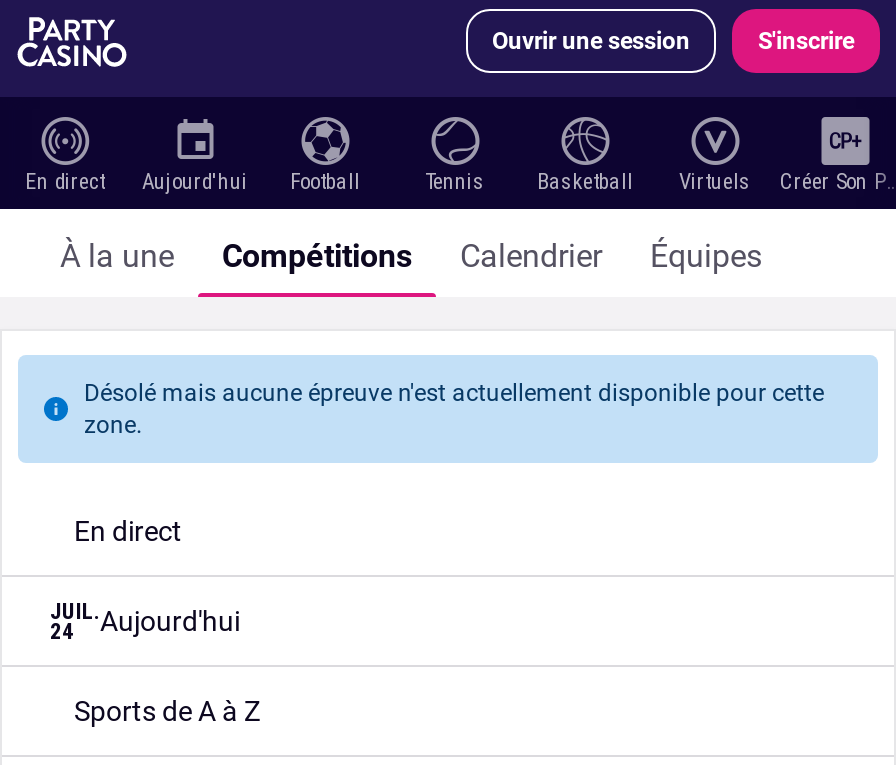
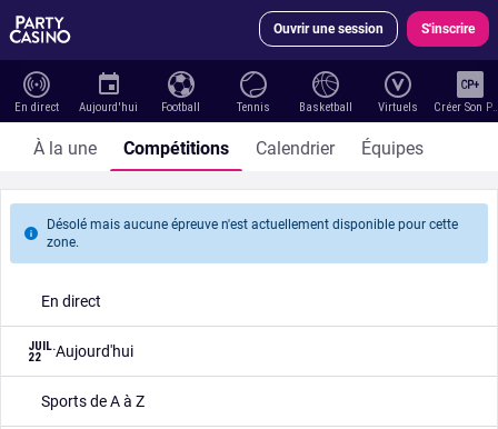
- 24 JUIL. Aujourd'hui
+ 22 JUIL. Aujourd'hui
